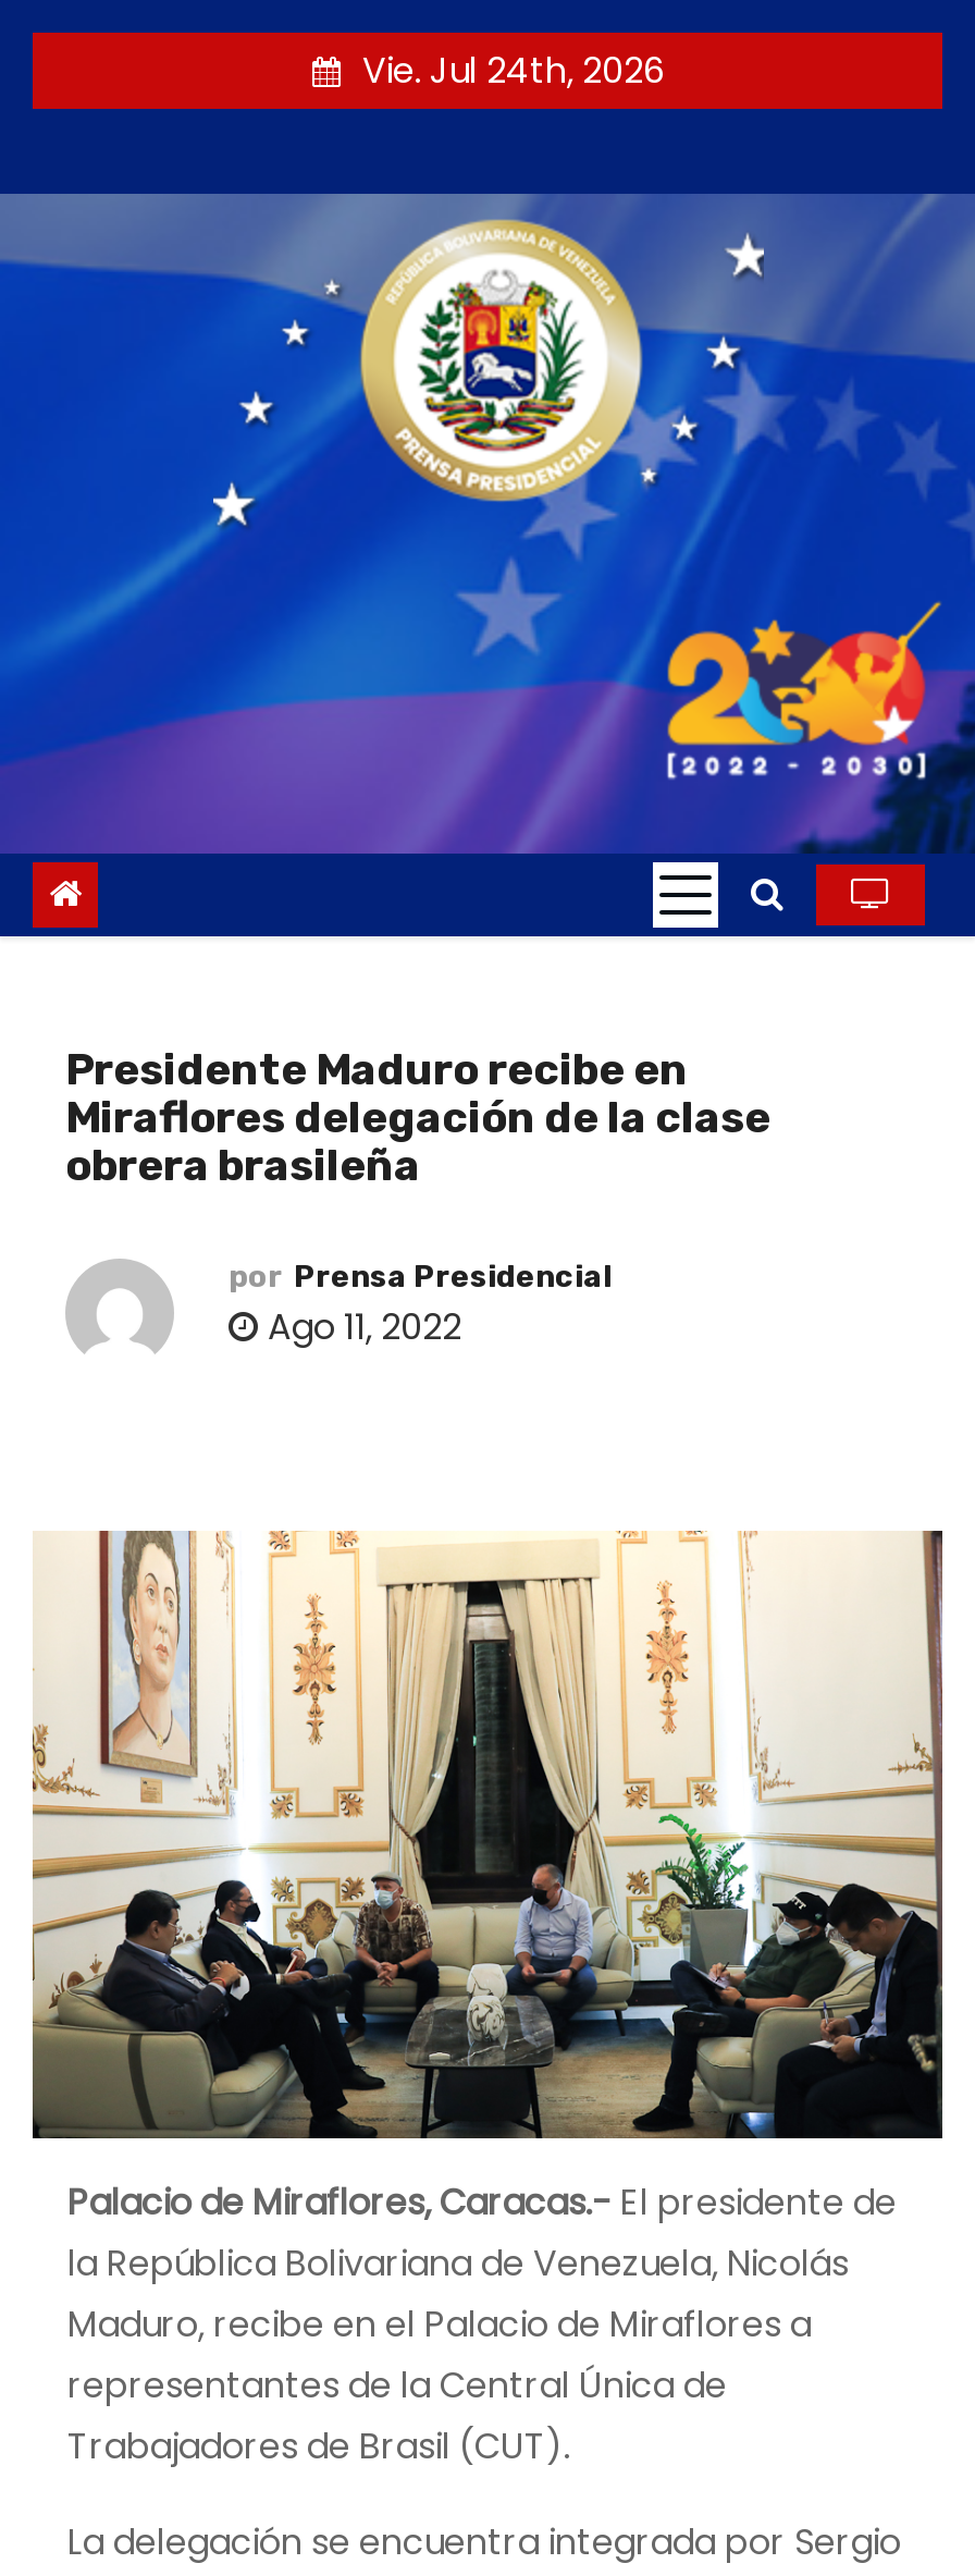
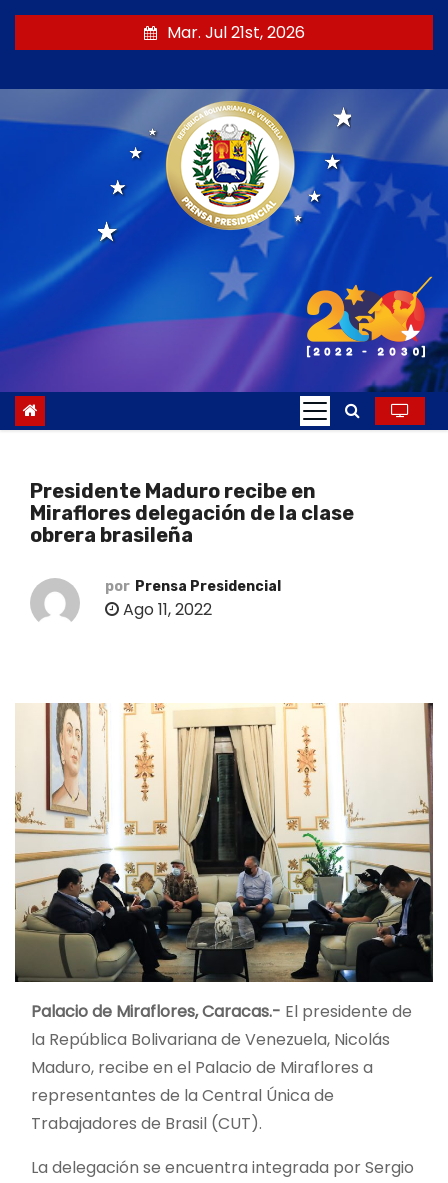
- Vie. Jul 24th, 2026
+ Mar. Jul 21st, 2026
